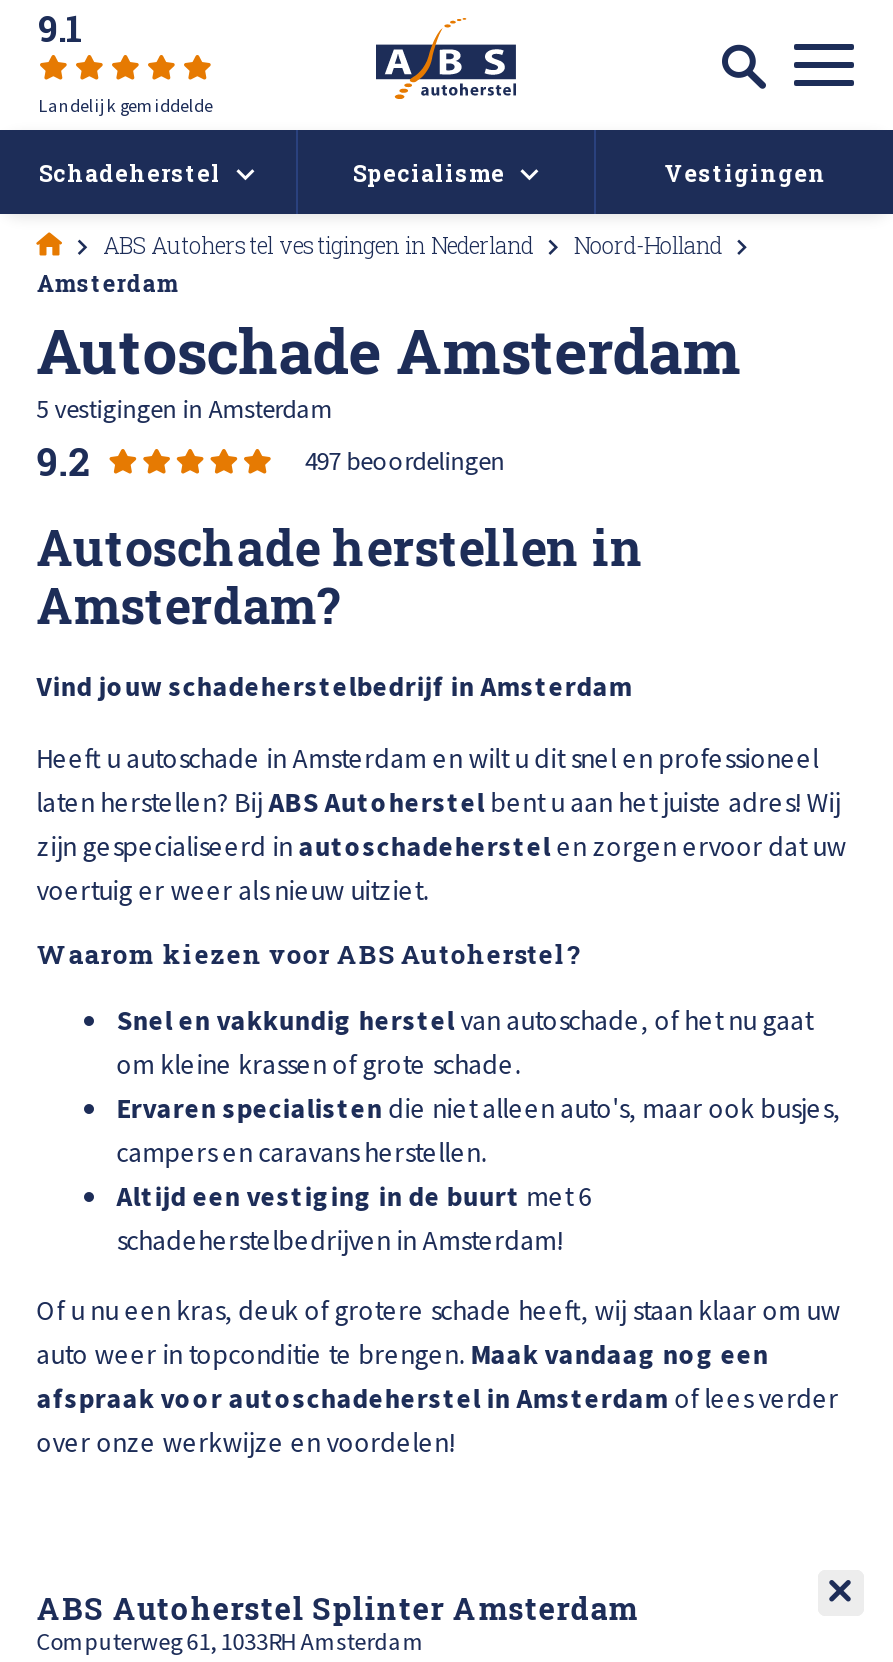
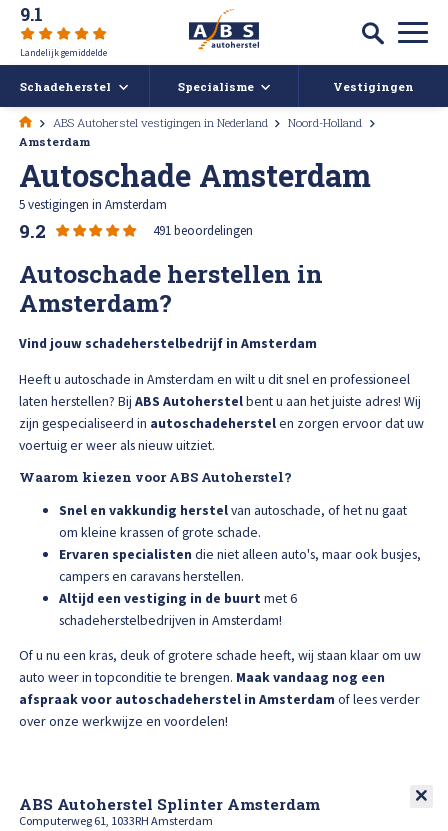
- 497 beoordelingen
+ 491 beoordelingen
